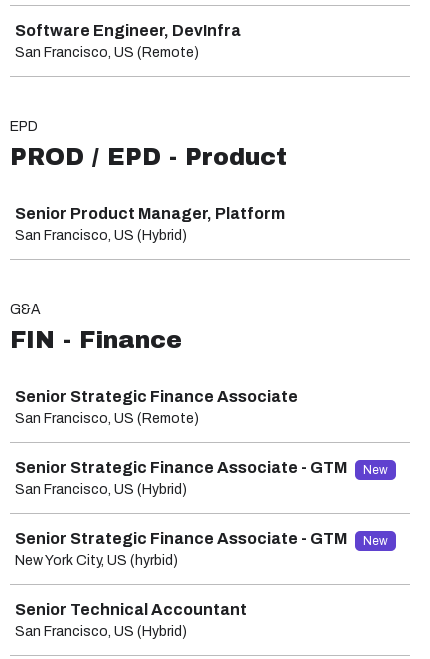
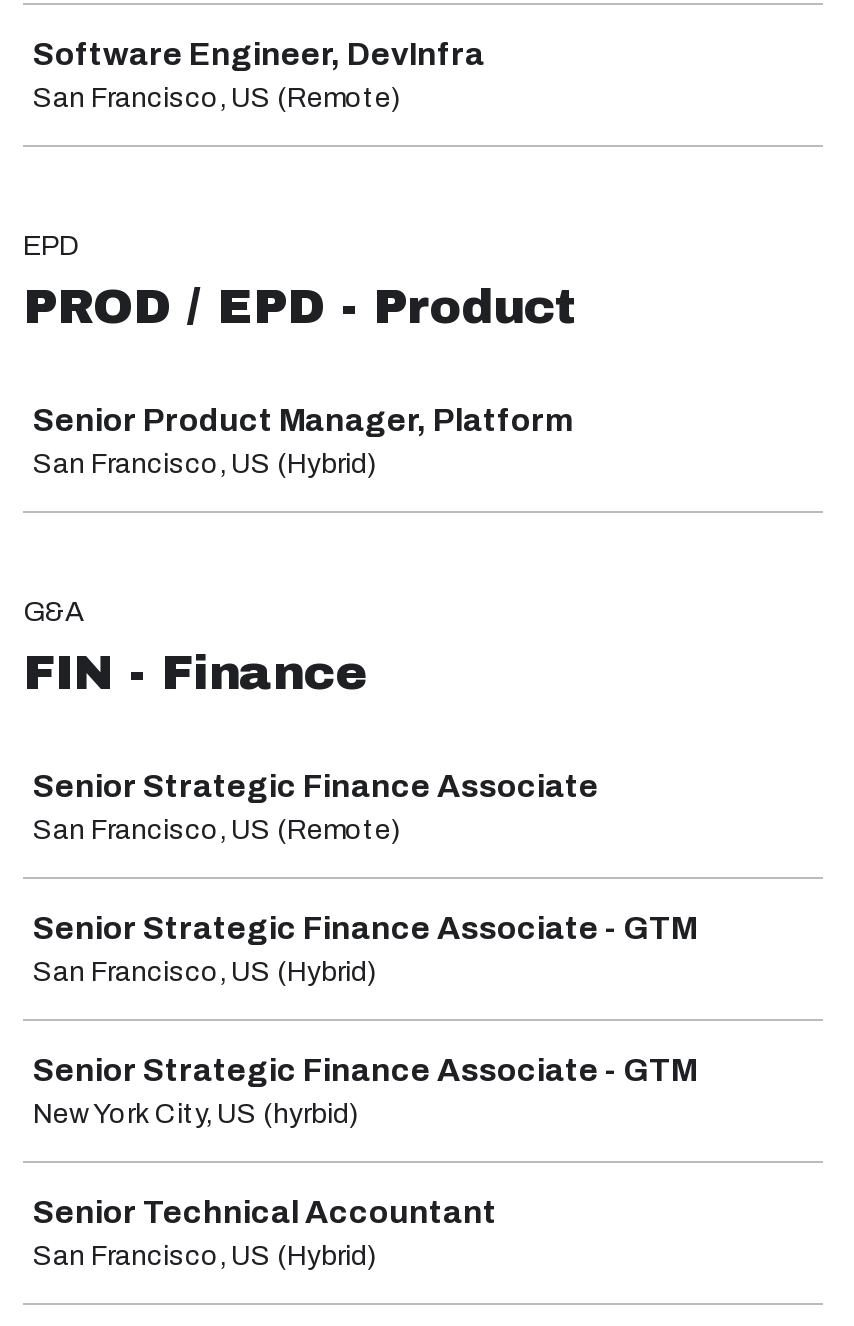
- New

- New
